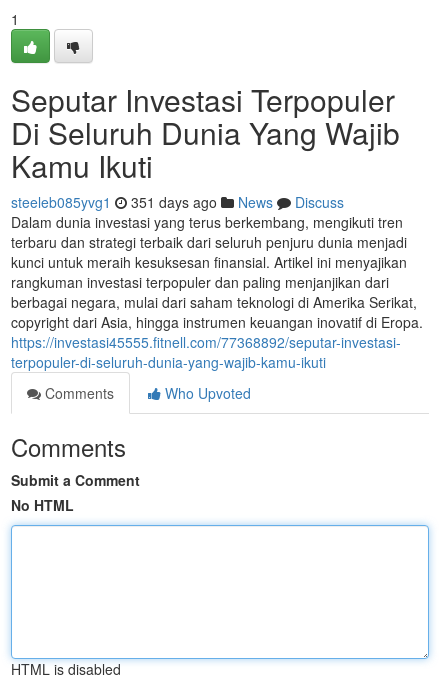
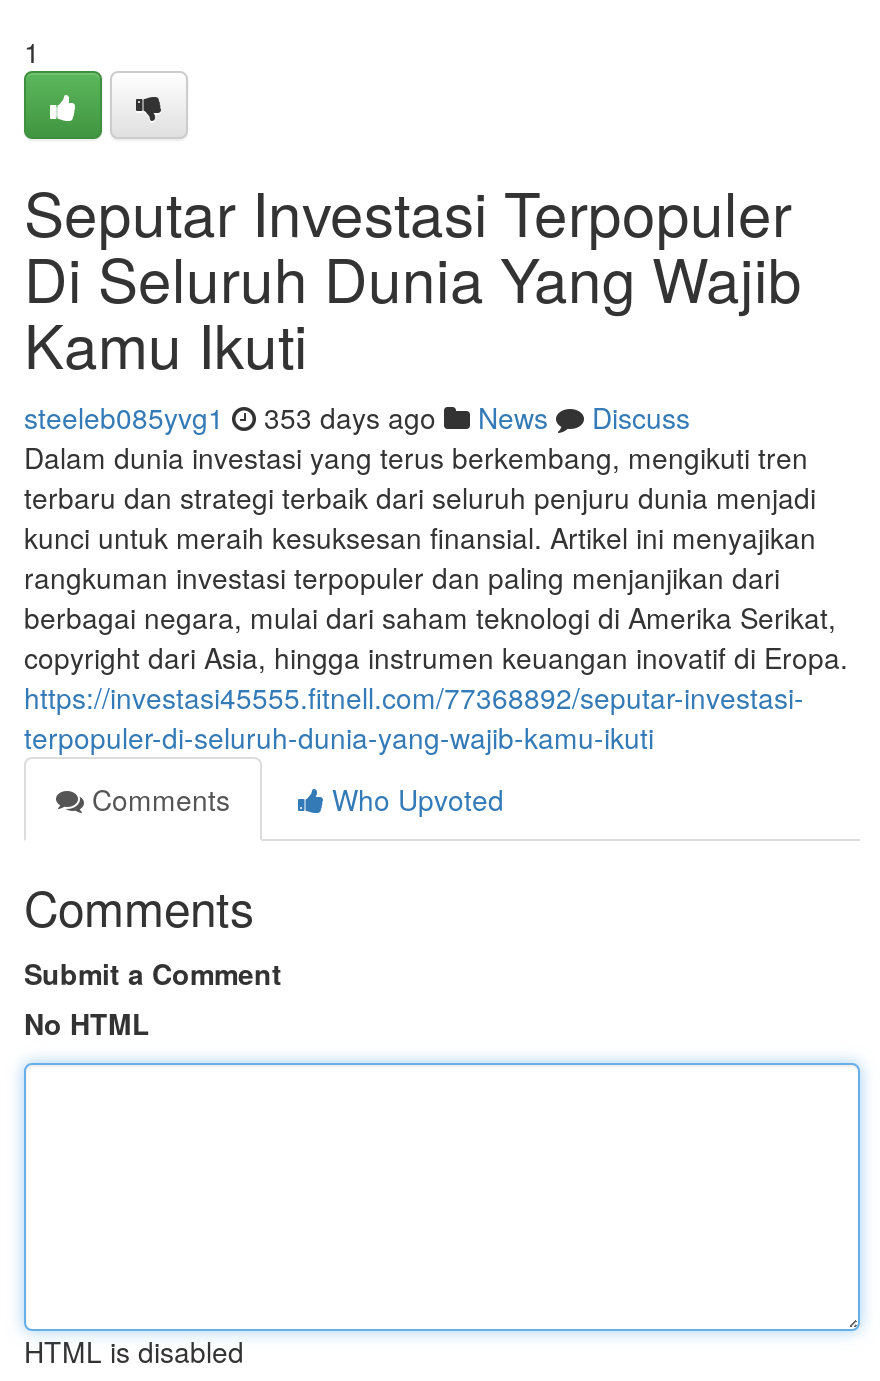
- steeleb085yvg1 351 days ago News Discuss
+ steeleb085yvg1 353 days ago News Discuss
